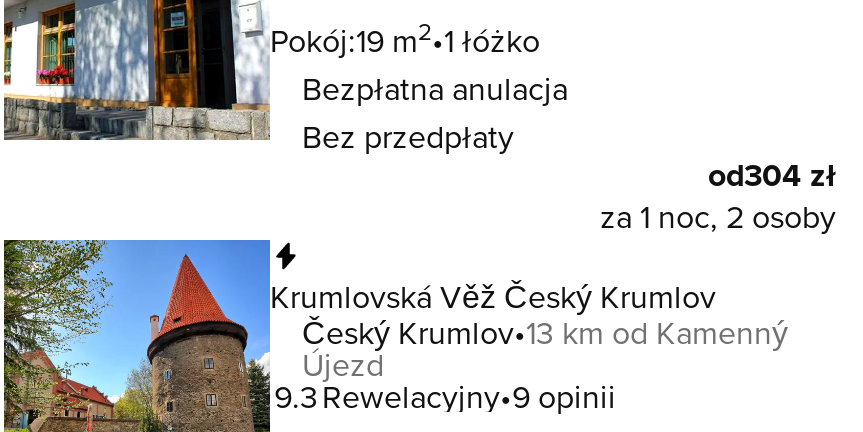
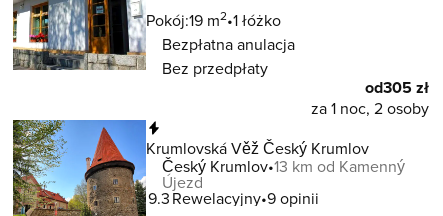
- od304 zł
+ od305 zł
